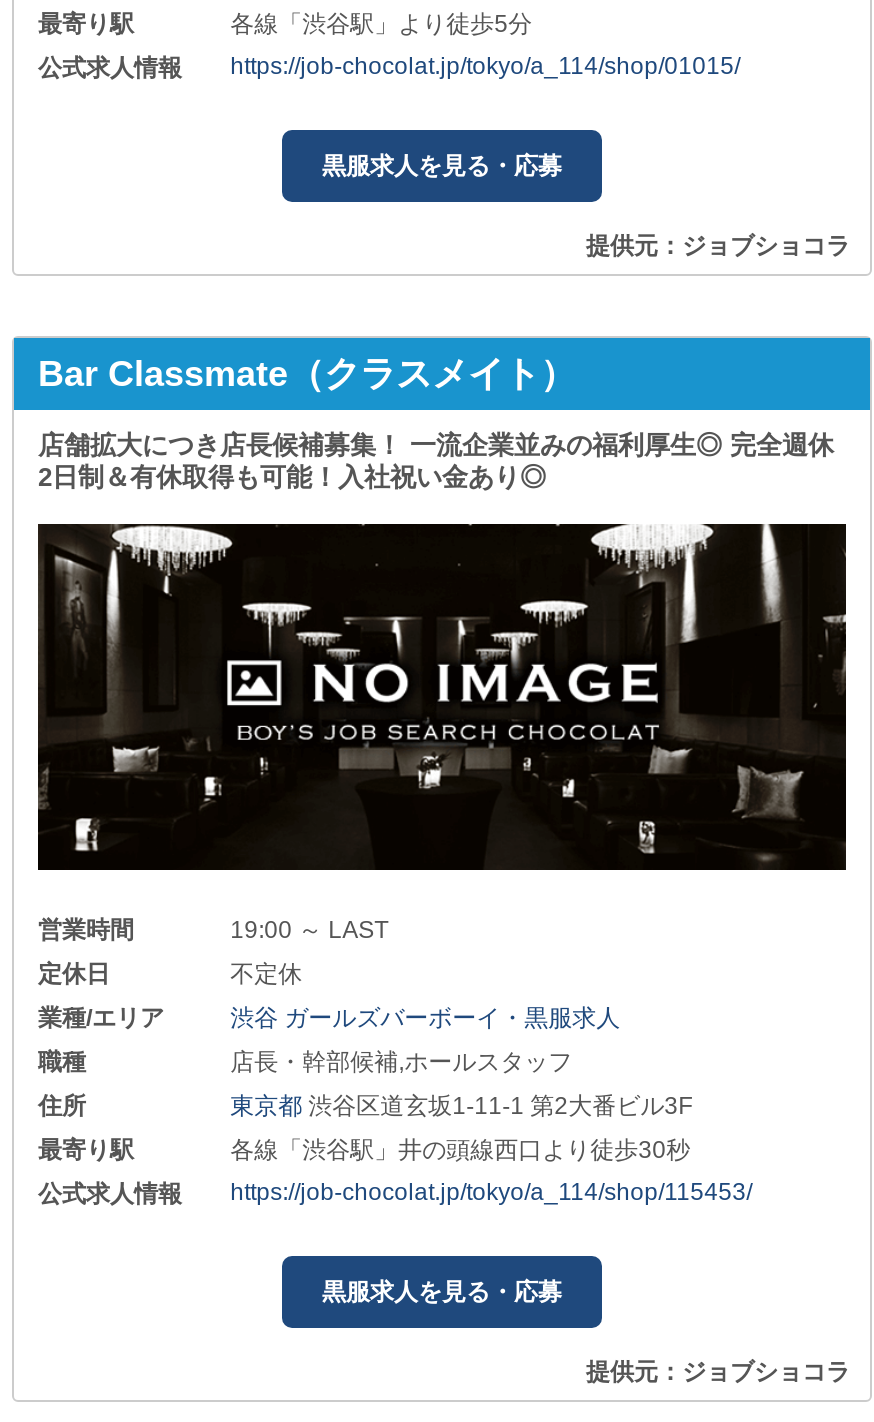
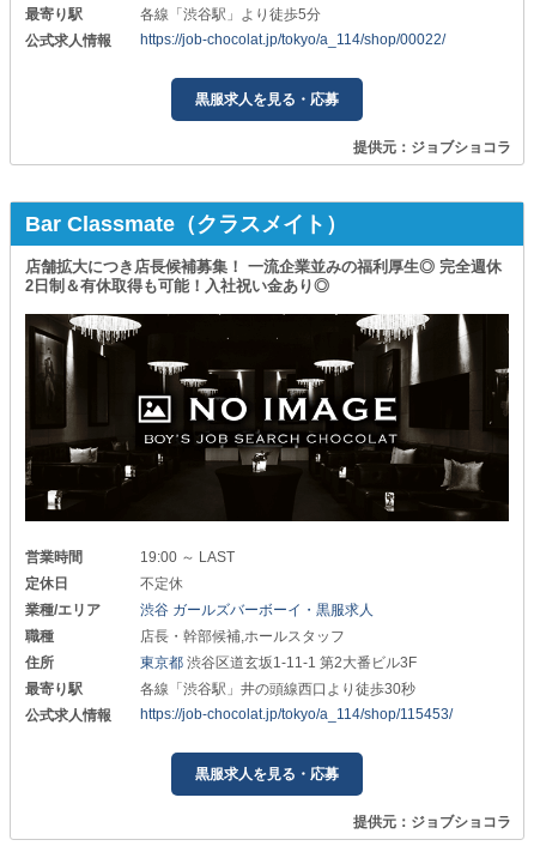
- https://job-chocolat.jp/tokyo/a_114/shop/01015/
+ https://job-chocolat.jp/tokyo/a_114/shop/00022/
